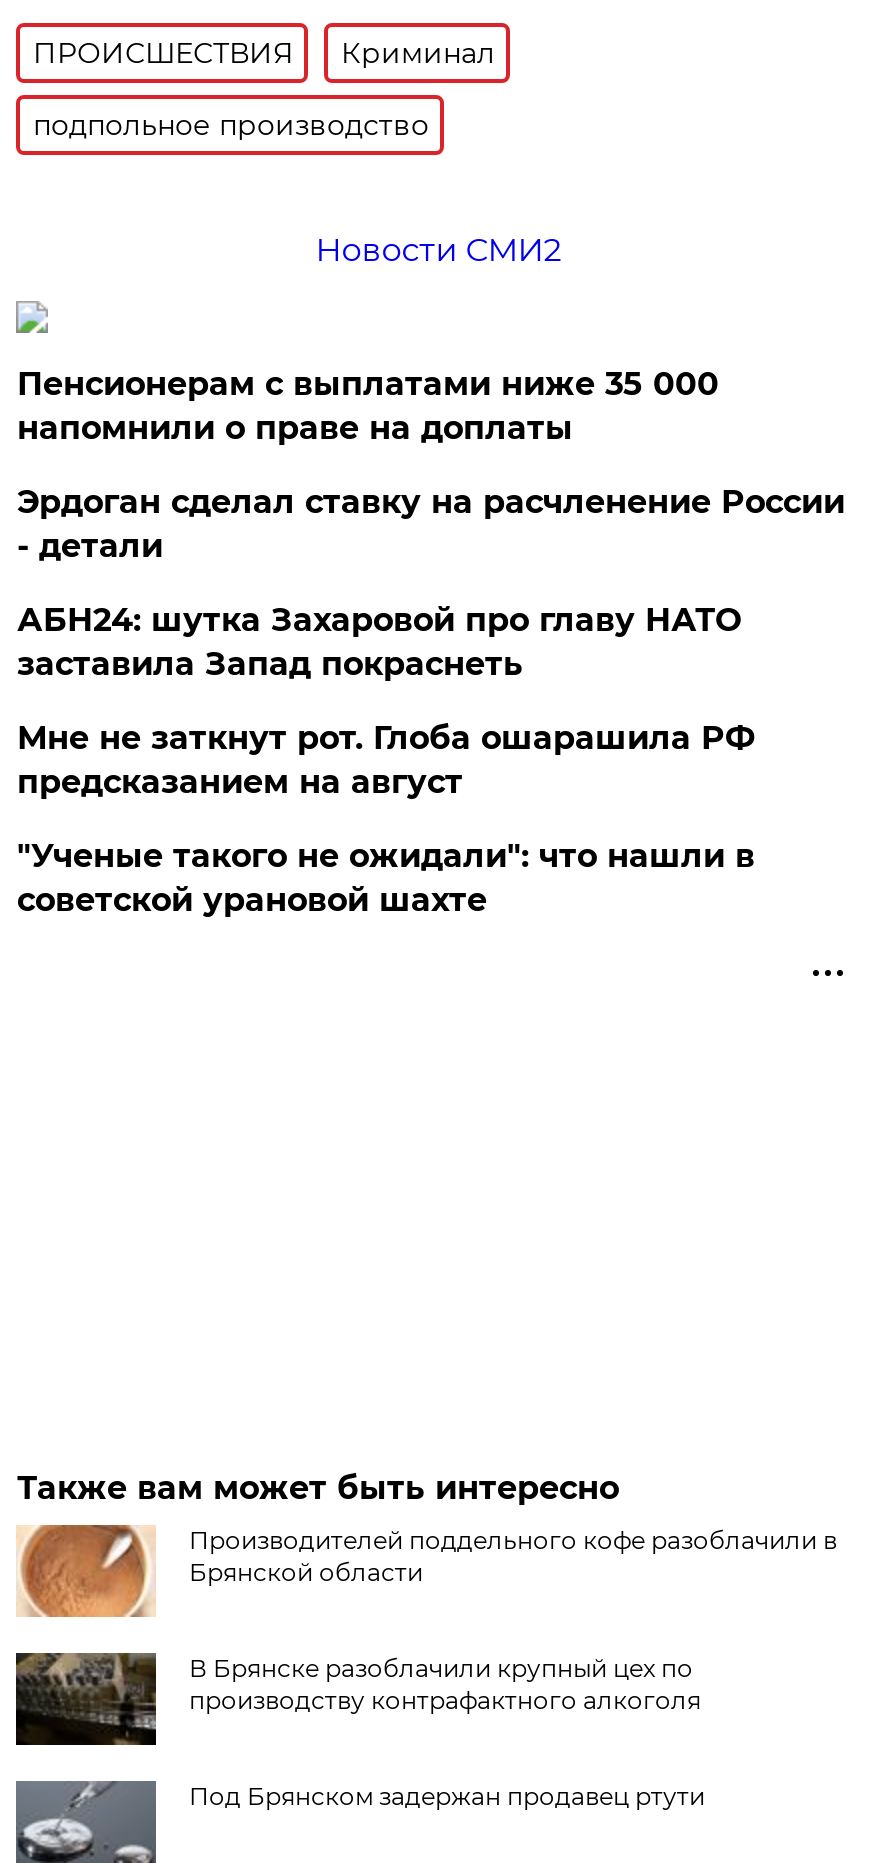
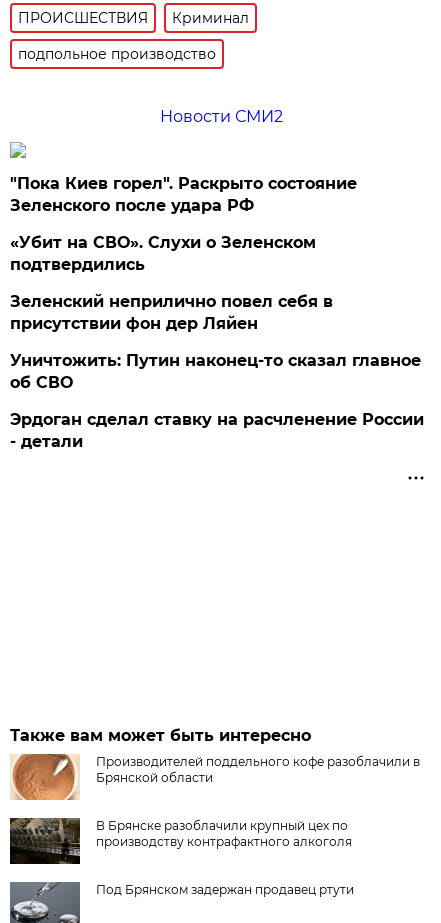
- Пенсионерам с выплатами ниже 35 000
- напомнили о праве на доплаты
+ "Пока Киев горел". Раскрыто состояние
+ Зеленского после удара РФ
+ «Убит на СВО». Слухи о Зеленском
+ подтвердились
+ Зеленский неприлично повел cебя в
+ присутствии фон дер Ляйен
+ Уничтожить: Путин наконец-то сказал главное
+ об СВО

moved down: Эрдоган сделал ставку на расчленение России | - детали

- АБН24: шутка Захаровой про главу НАТО
- заставила Запад покраснеть
- Мне не заткнут рот. Глоба ошарашила РФ
- предсказанием на август
- "Ученые такого не ожидали": что нашли в
- советской урановой шахте
